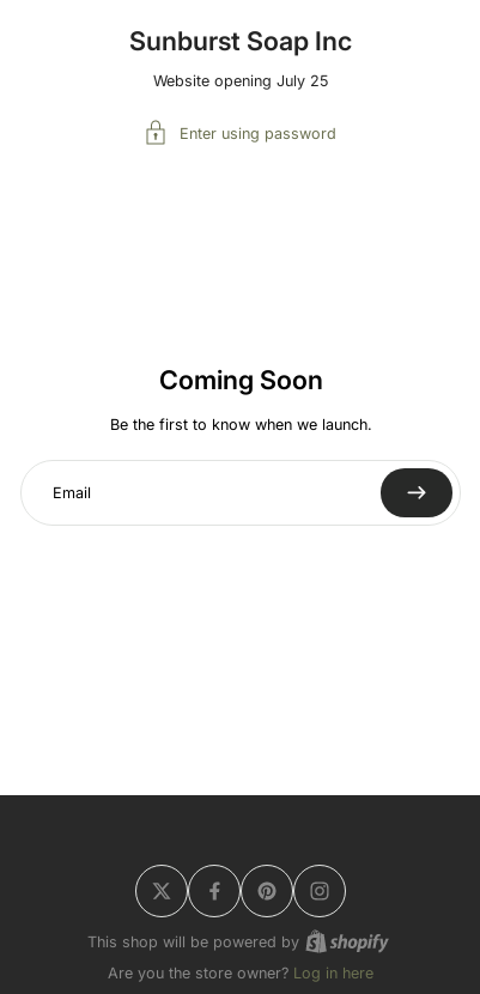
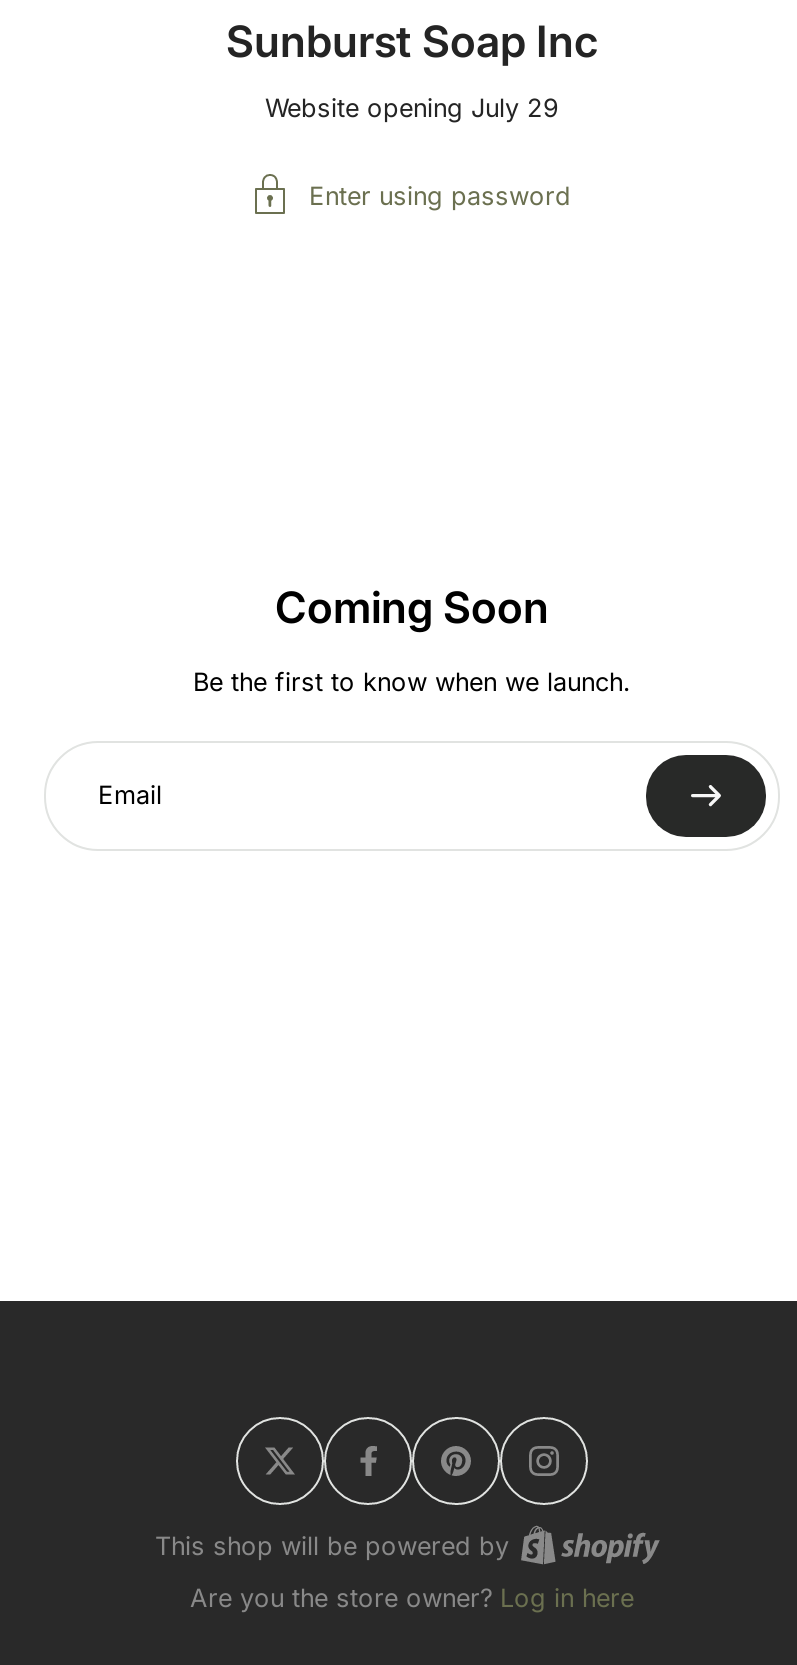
- Website opening July 25
+ Website opening July 29
